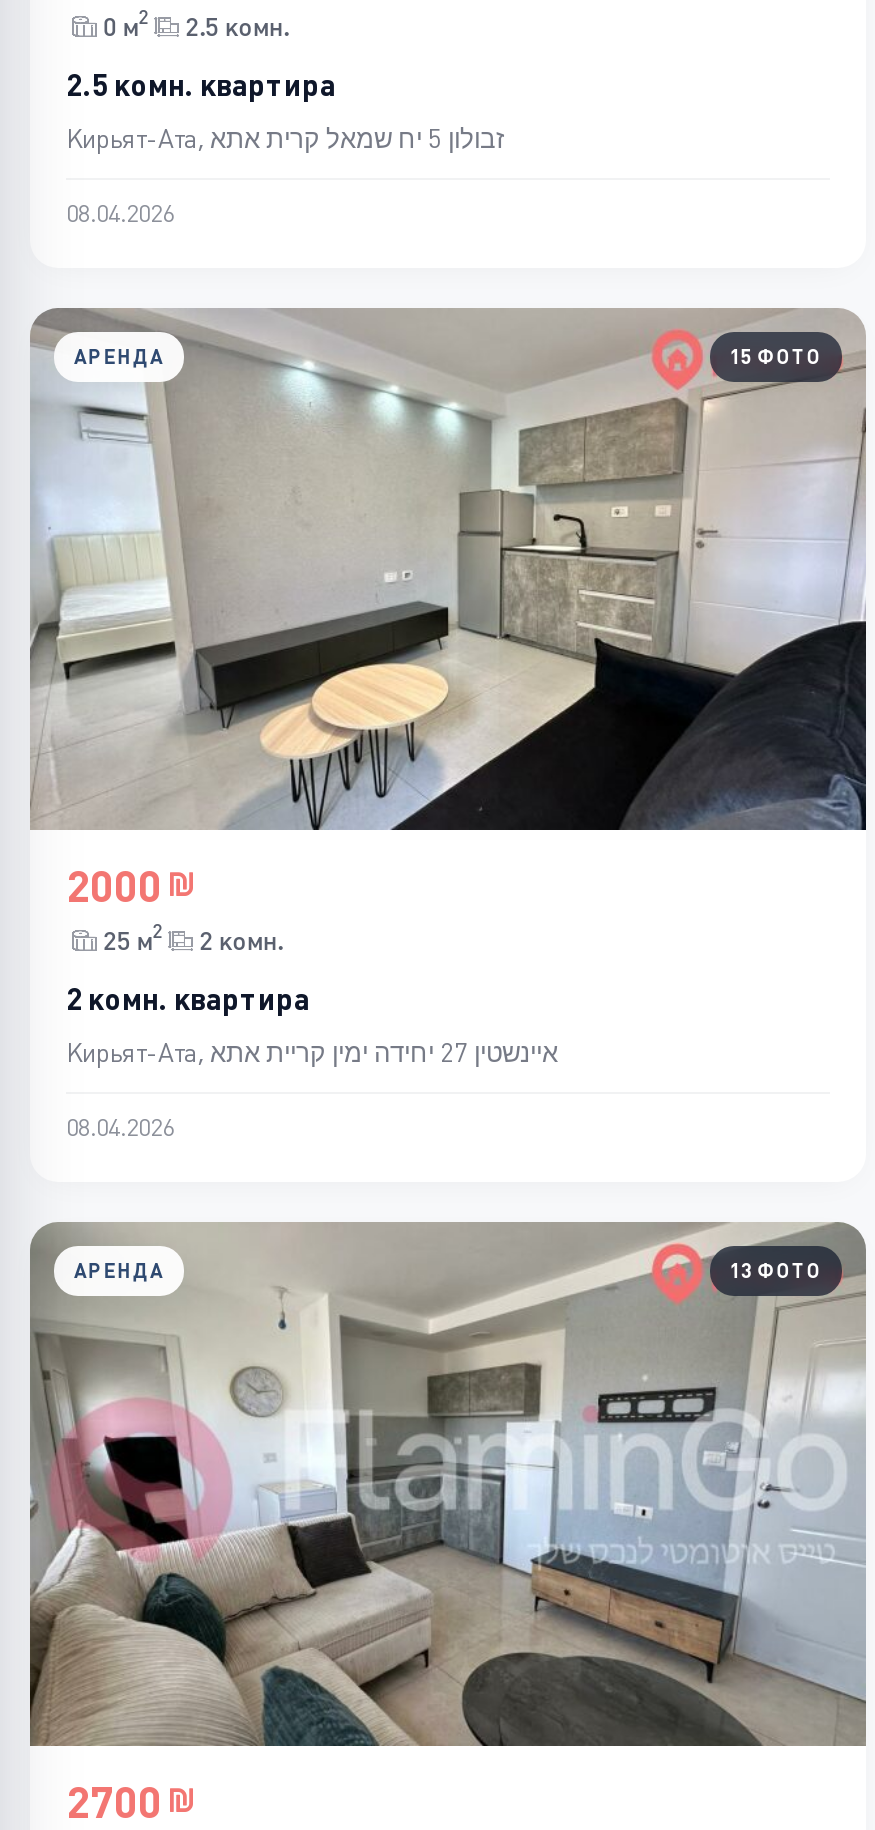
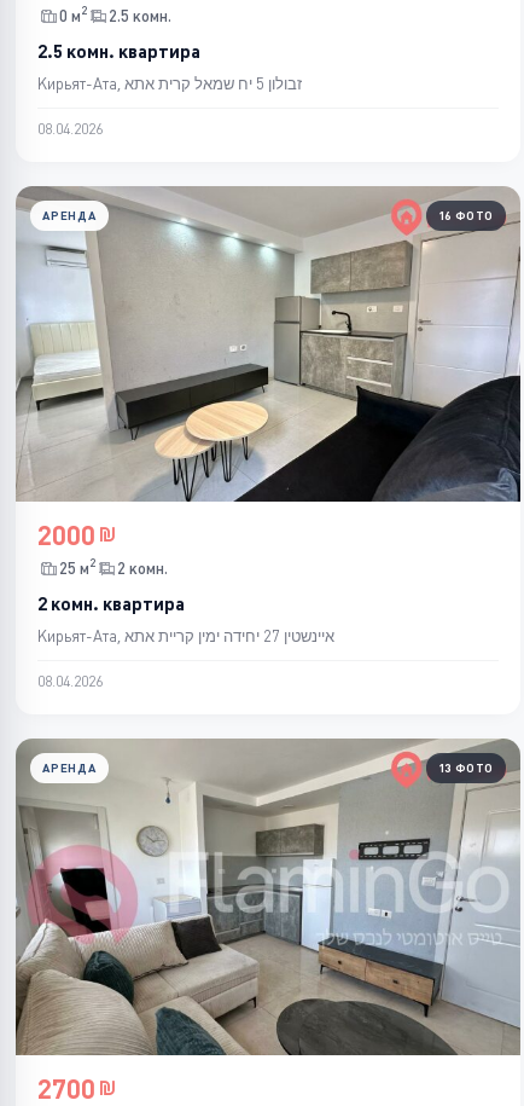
- 15 ФОТО
+ 16 ФОТО
